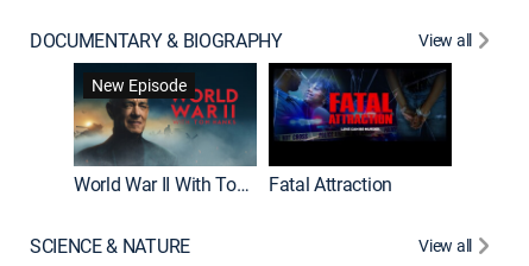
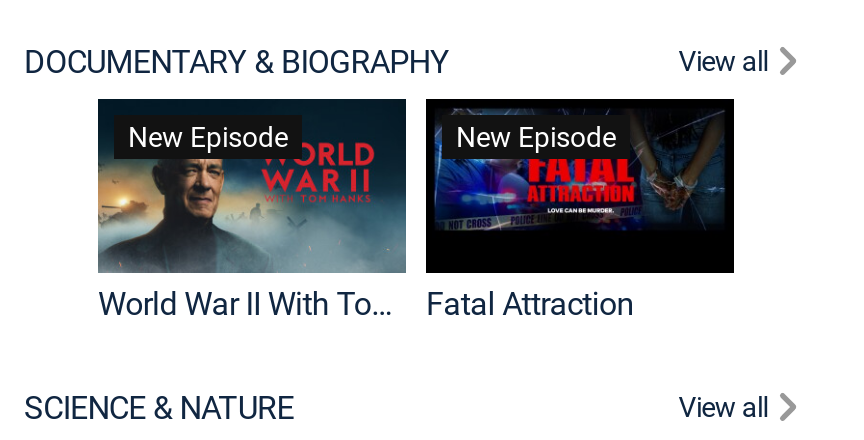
+ New Episode
